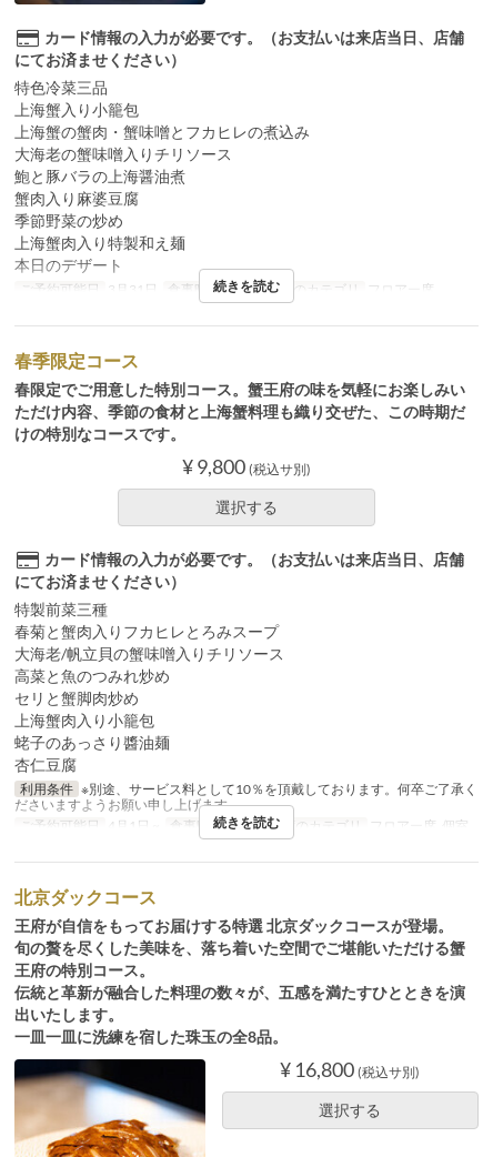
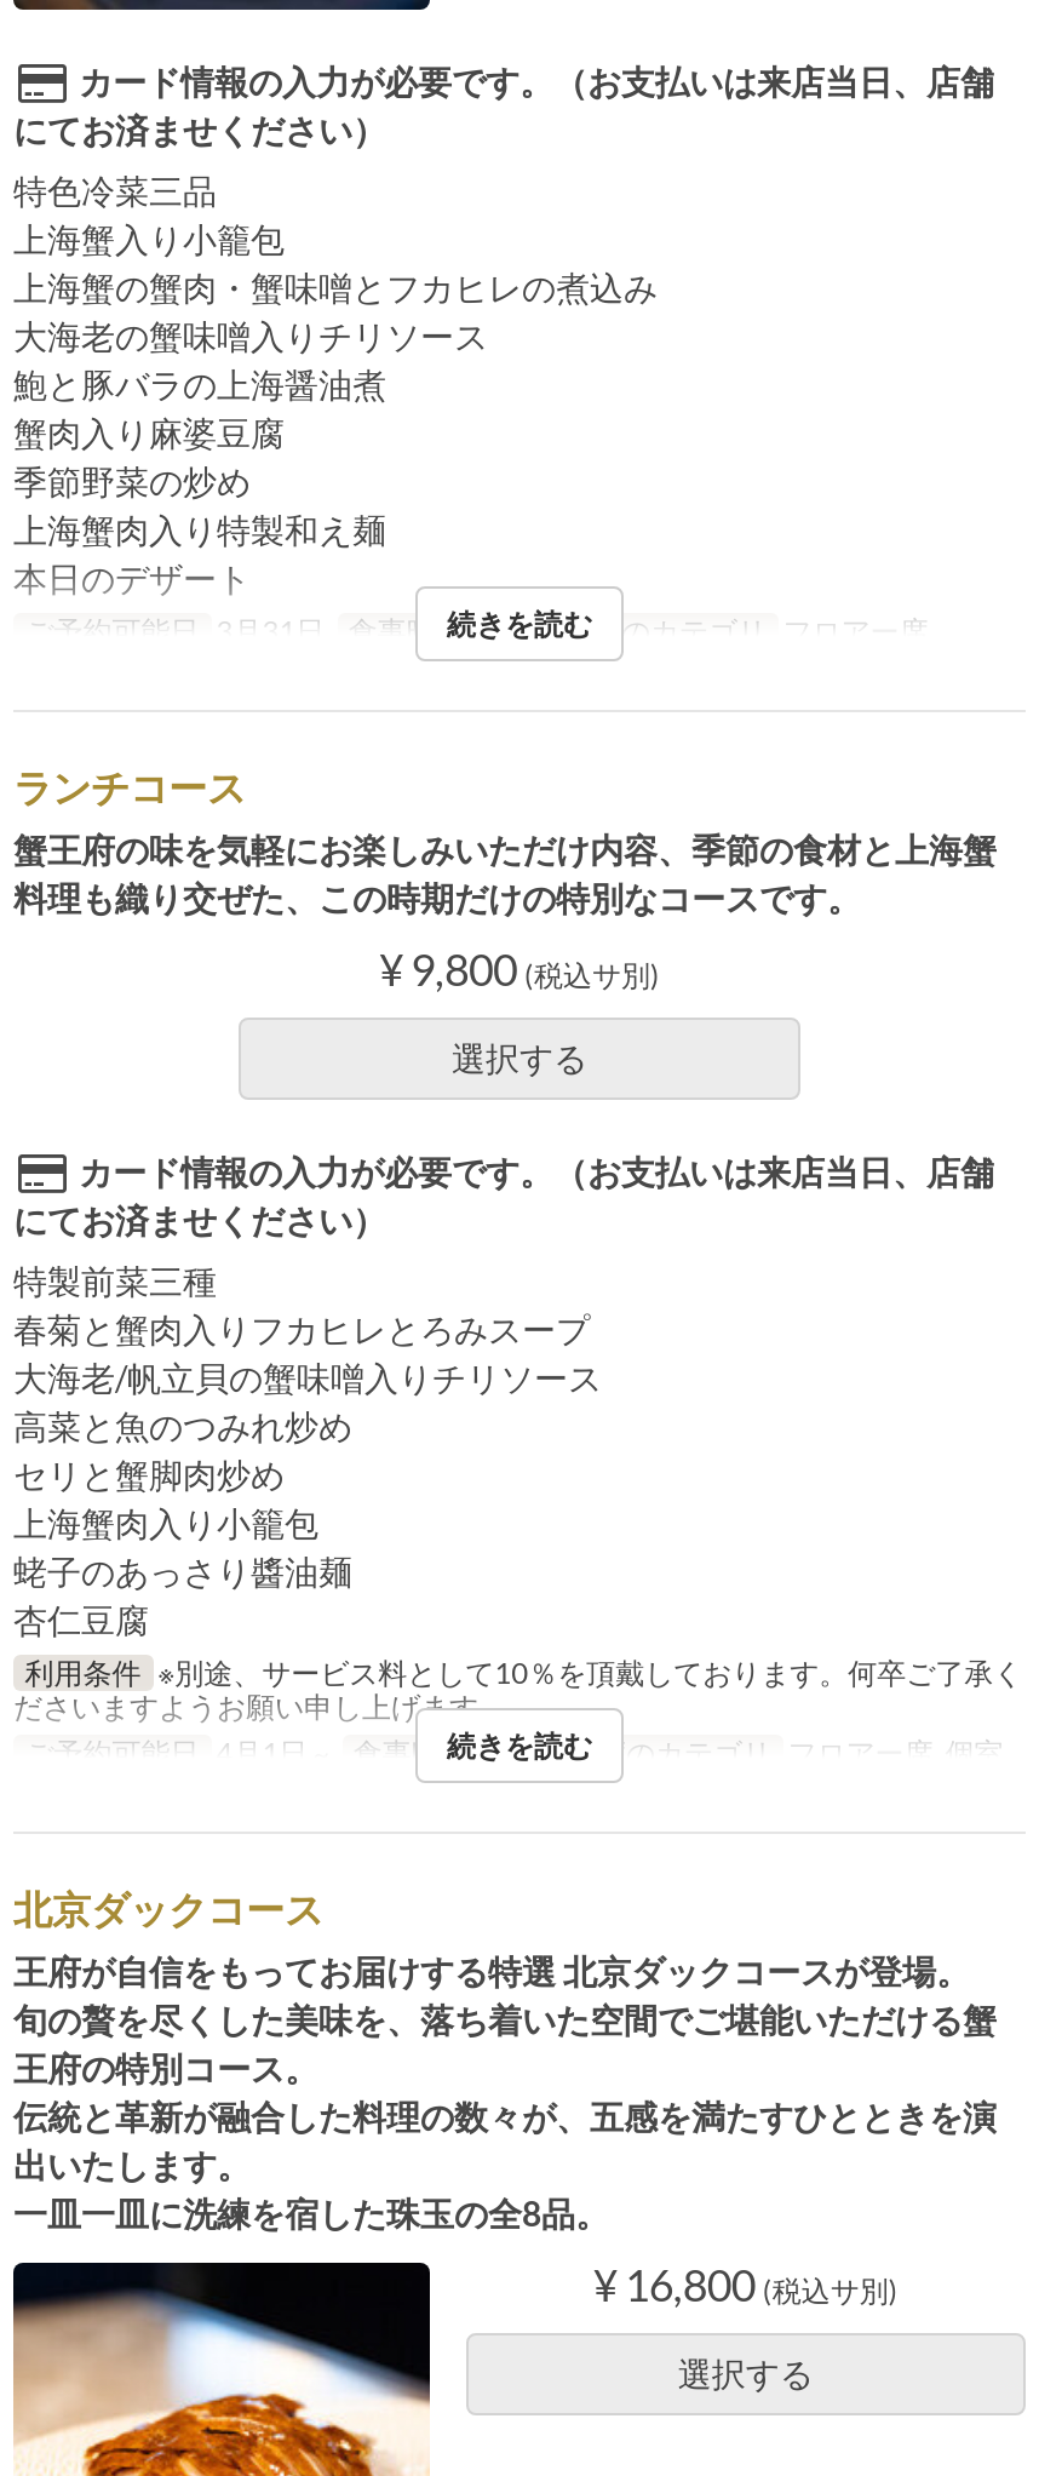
- 春季限定コース
- 春限定でご用意した特別コース。蟹王府の味を気軽にお楽しみい
- ただけ内容、季節の食材と上海蟹料理も織り交ぜた、この時期だ
- けの特別なコースです。
+ ランチコース
+ 蟹王府の味を気軽にお楽しみいただけ内容、季節の食材と上海蟹
+ 料理も織り交ぜた、この時期だけの特別なコースです。
